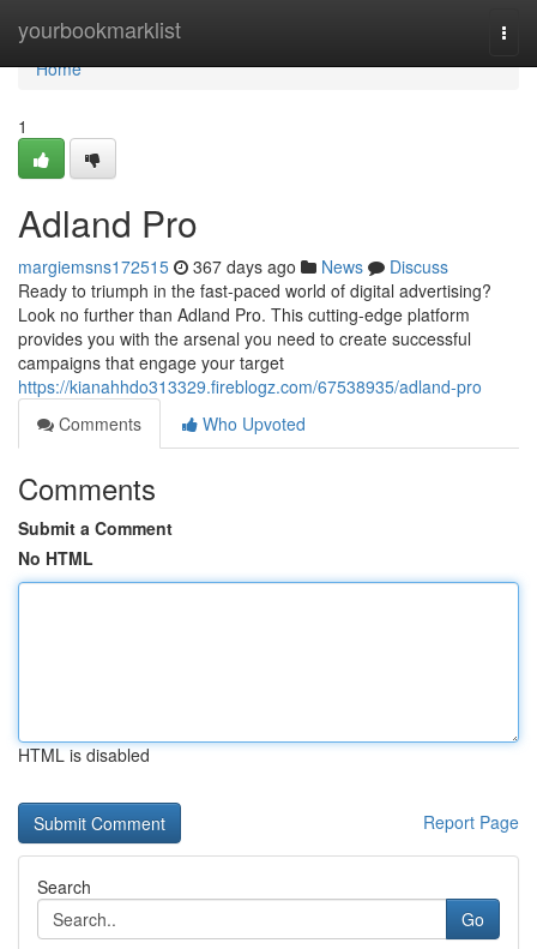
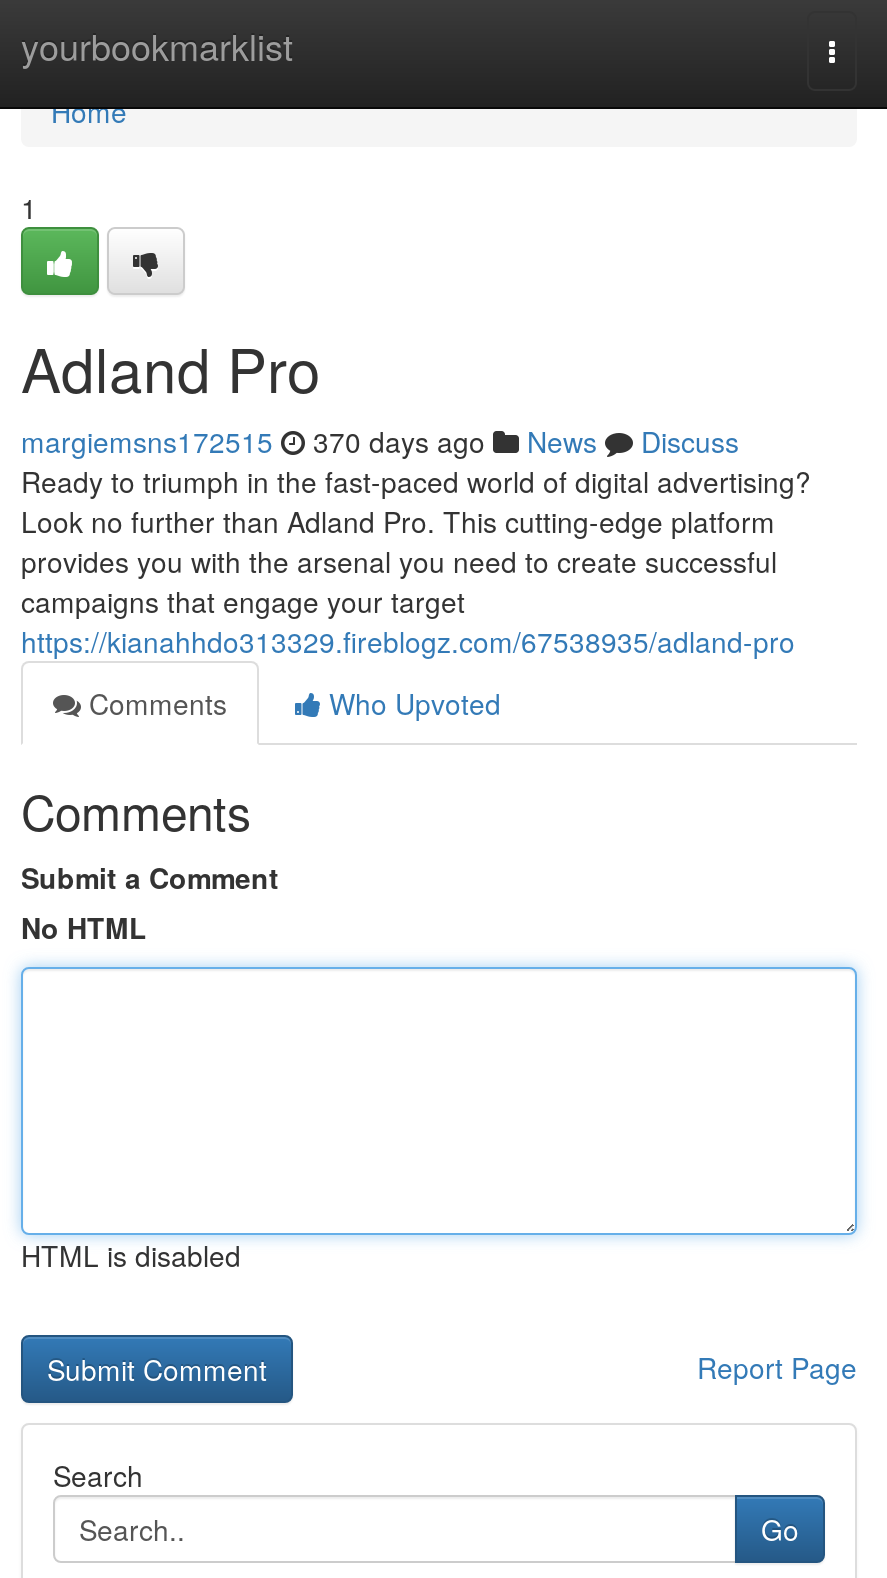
- margiemsns172515 367 days ago News Discuss
+ margiemsns172515 370 days ago News Discuss
